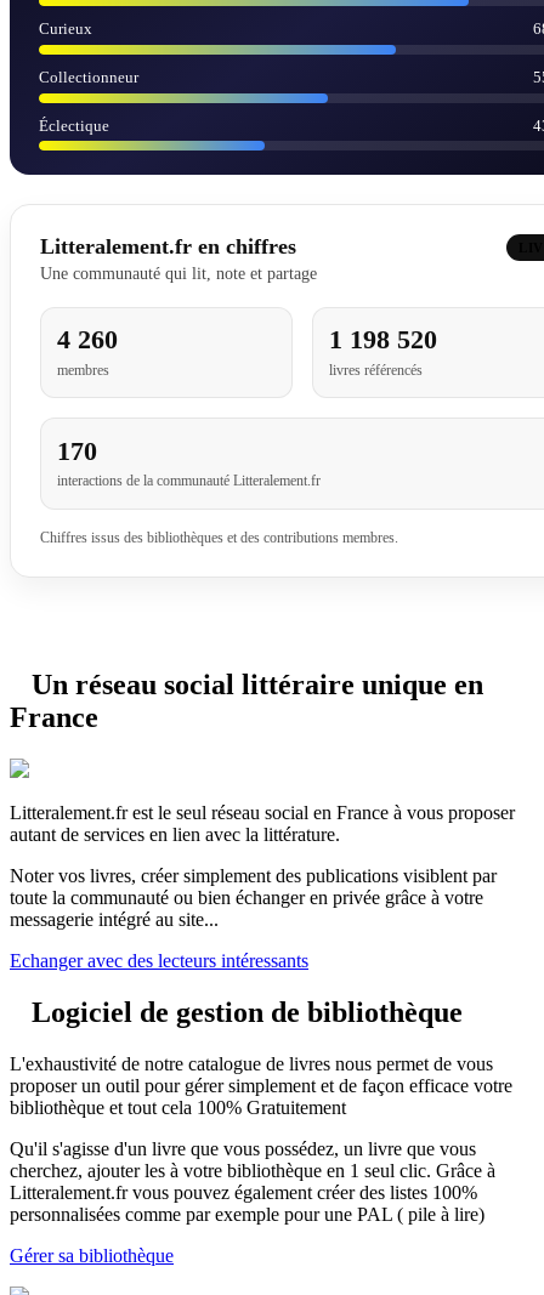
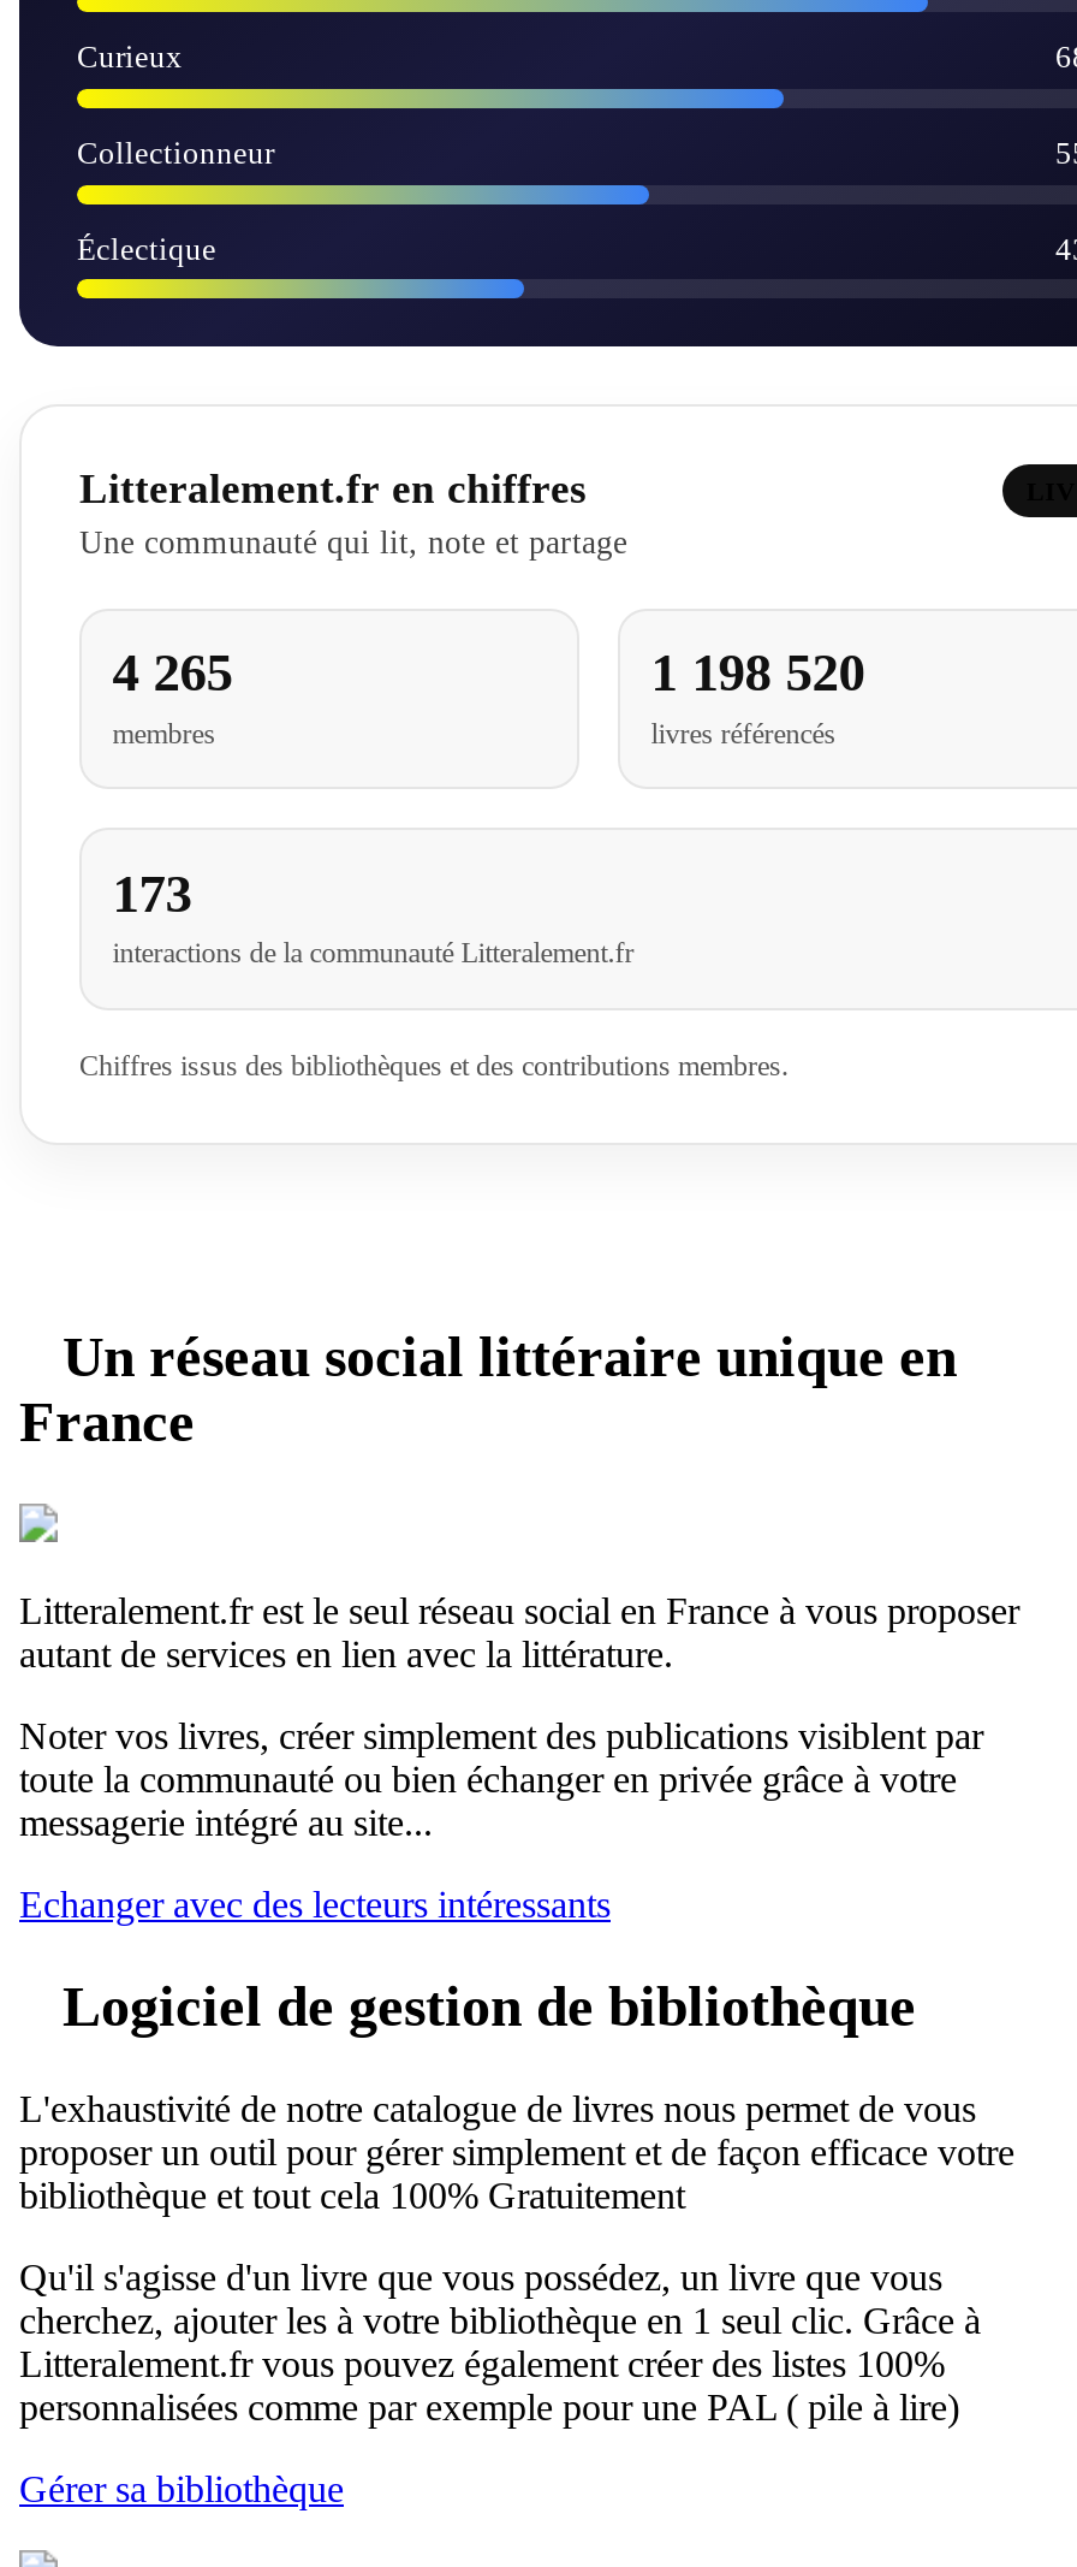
- 4 260
+ 4 265

- 170
+ 173
